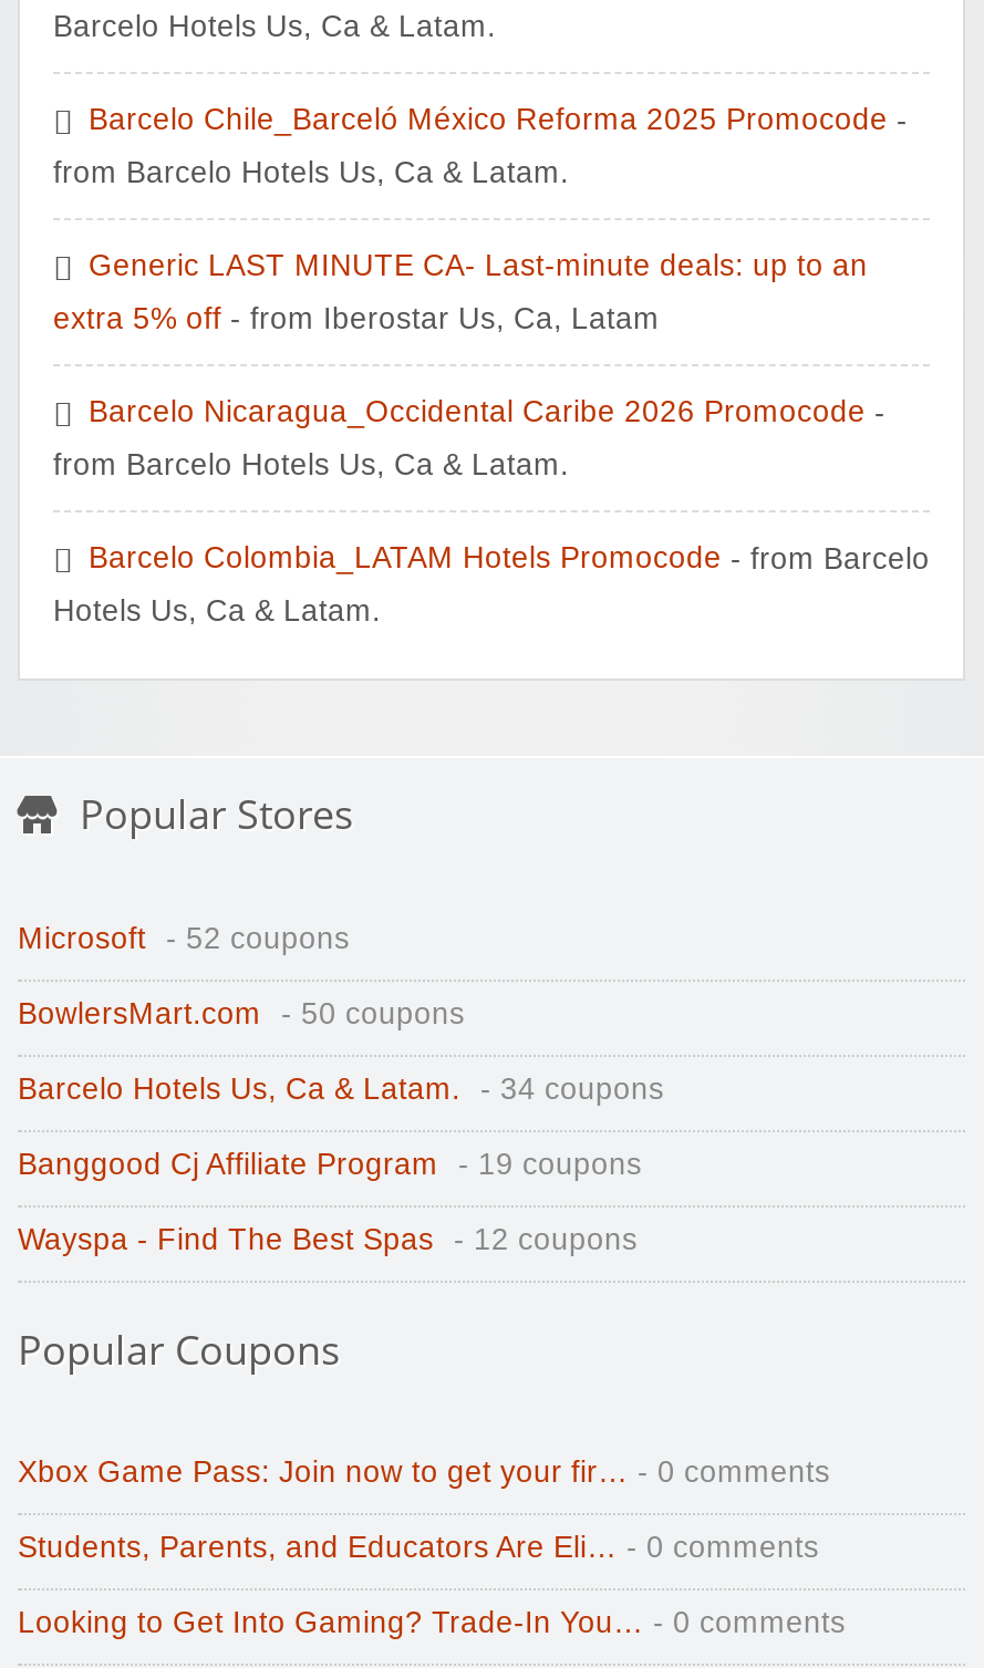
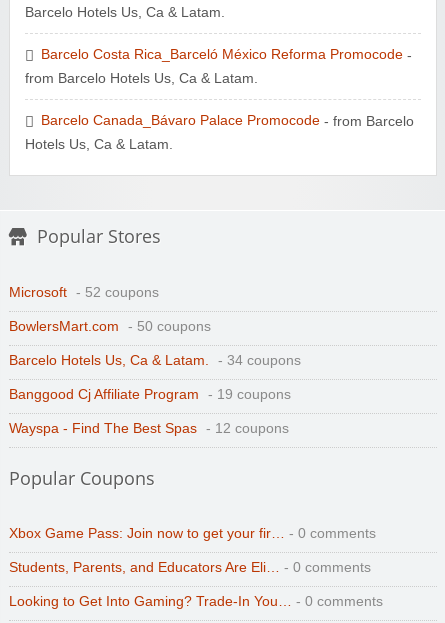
- Barcelo Chile_Barceló México Reforma 2025 Promocode -
+ Barcelo Costa Rica_Barceló México Reforma Promocode -

- Generic LAST MINUTE CA- Last-minute deals: up to an
- extra 5% off - from Iberostar Us, Ca, Latam
- Barcelo Nicaragua_Occidental Caribe 2026 Promocode -
- from Barcelo Hotels Us, Ca & Latam.
- Barcelo Colombia_LATAM Hotels Promocode - from Barcelo
+ Barcelo Canada_Bávaro Palace Promocode - from Barcelo
